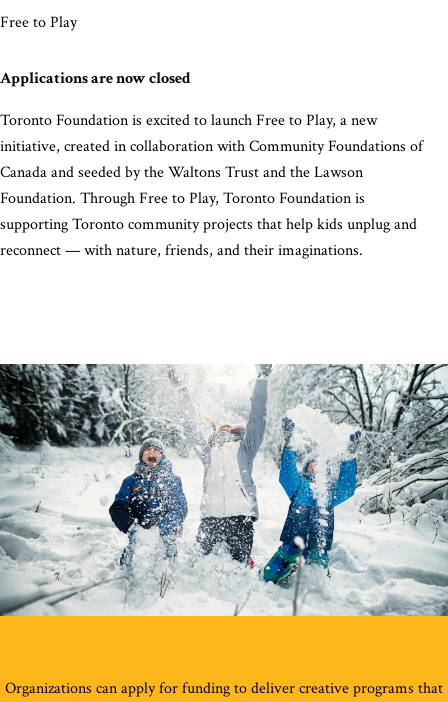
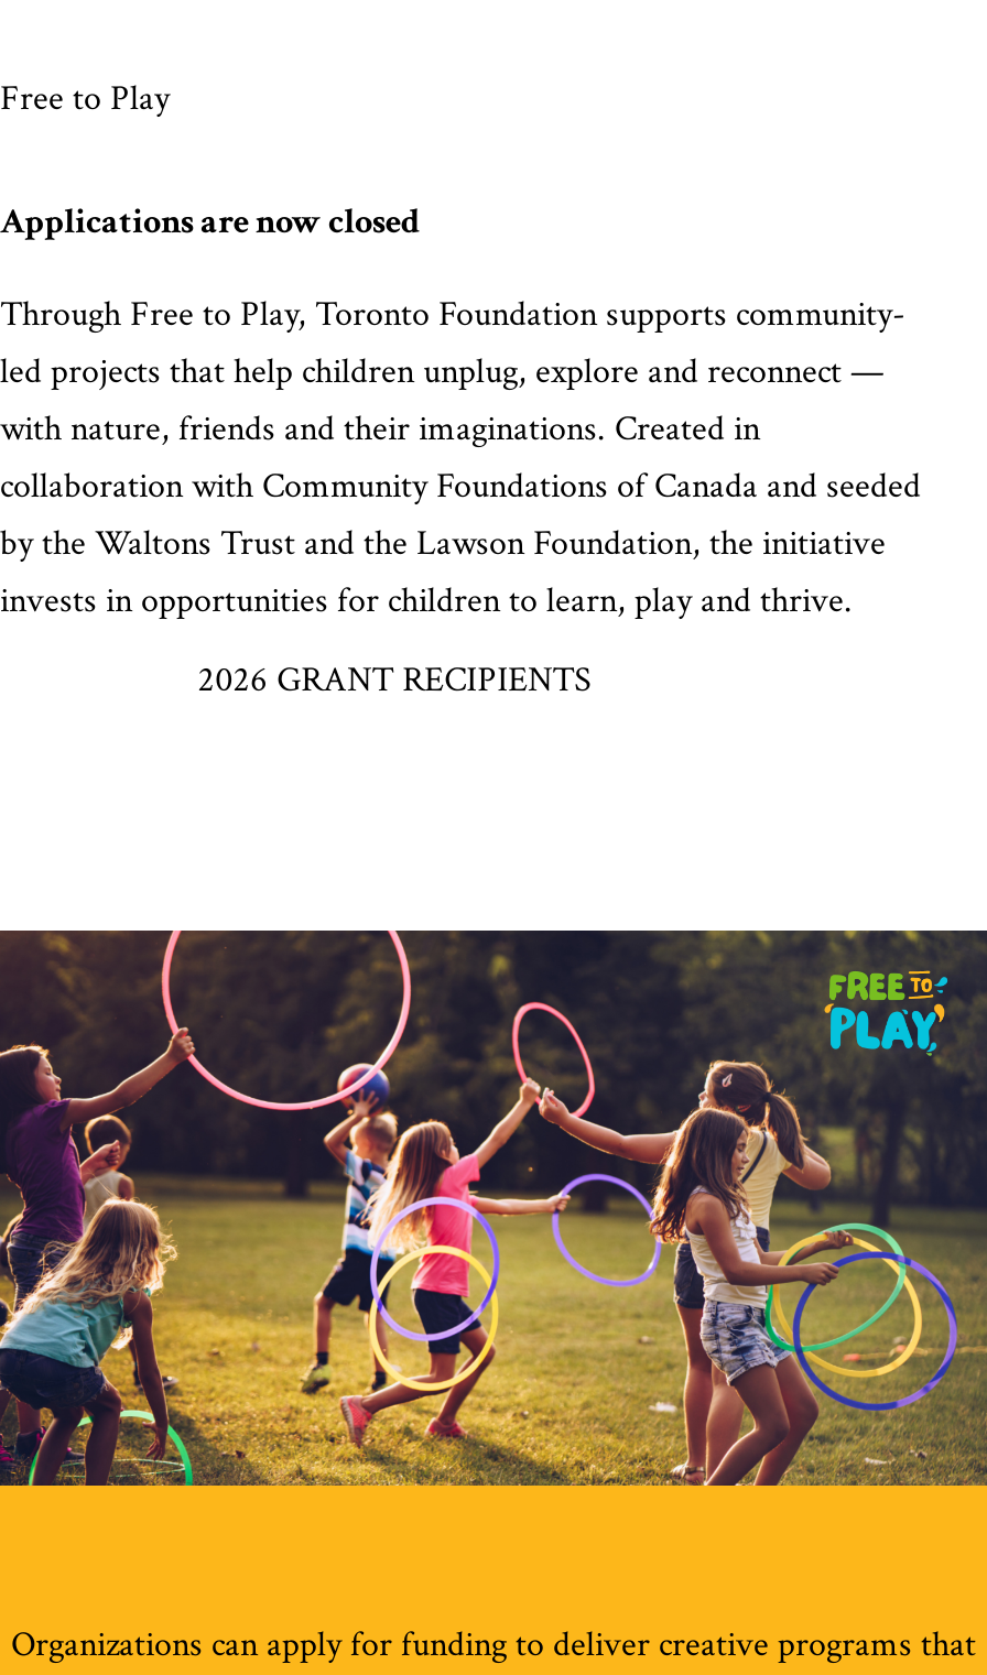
- Toronto Foundation is excited to launch Free to Play, a new
- initiative, created in collaboration with Community Foundations of
- Canada and seeded by the Waltons Trust and the Lawson
- Foundation. Through Free to Play, Toronto Foundation is
- supporting Toronto community projects that help kids unplug and
- reconnect — with nature, friends, and their imaginations.
+ Through Free to Play, Toronto Foundation supports community-
+ led projects that help children unplug, explore and reconnect —
+ with nature, friends and their imaginations. Created in
+ collaboration with Community Foundations of Canada and seeded
+ by the Waltons Trust and the Lawson Foundation, the initiative
+ invests in opportunities for children to learn, play and thrive.
+ 2026 GRANT RECIPIENTS

- [image]
+ [image]
